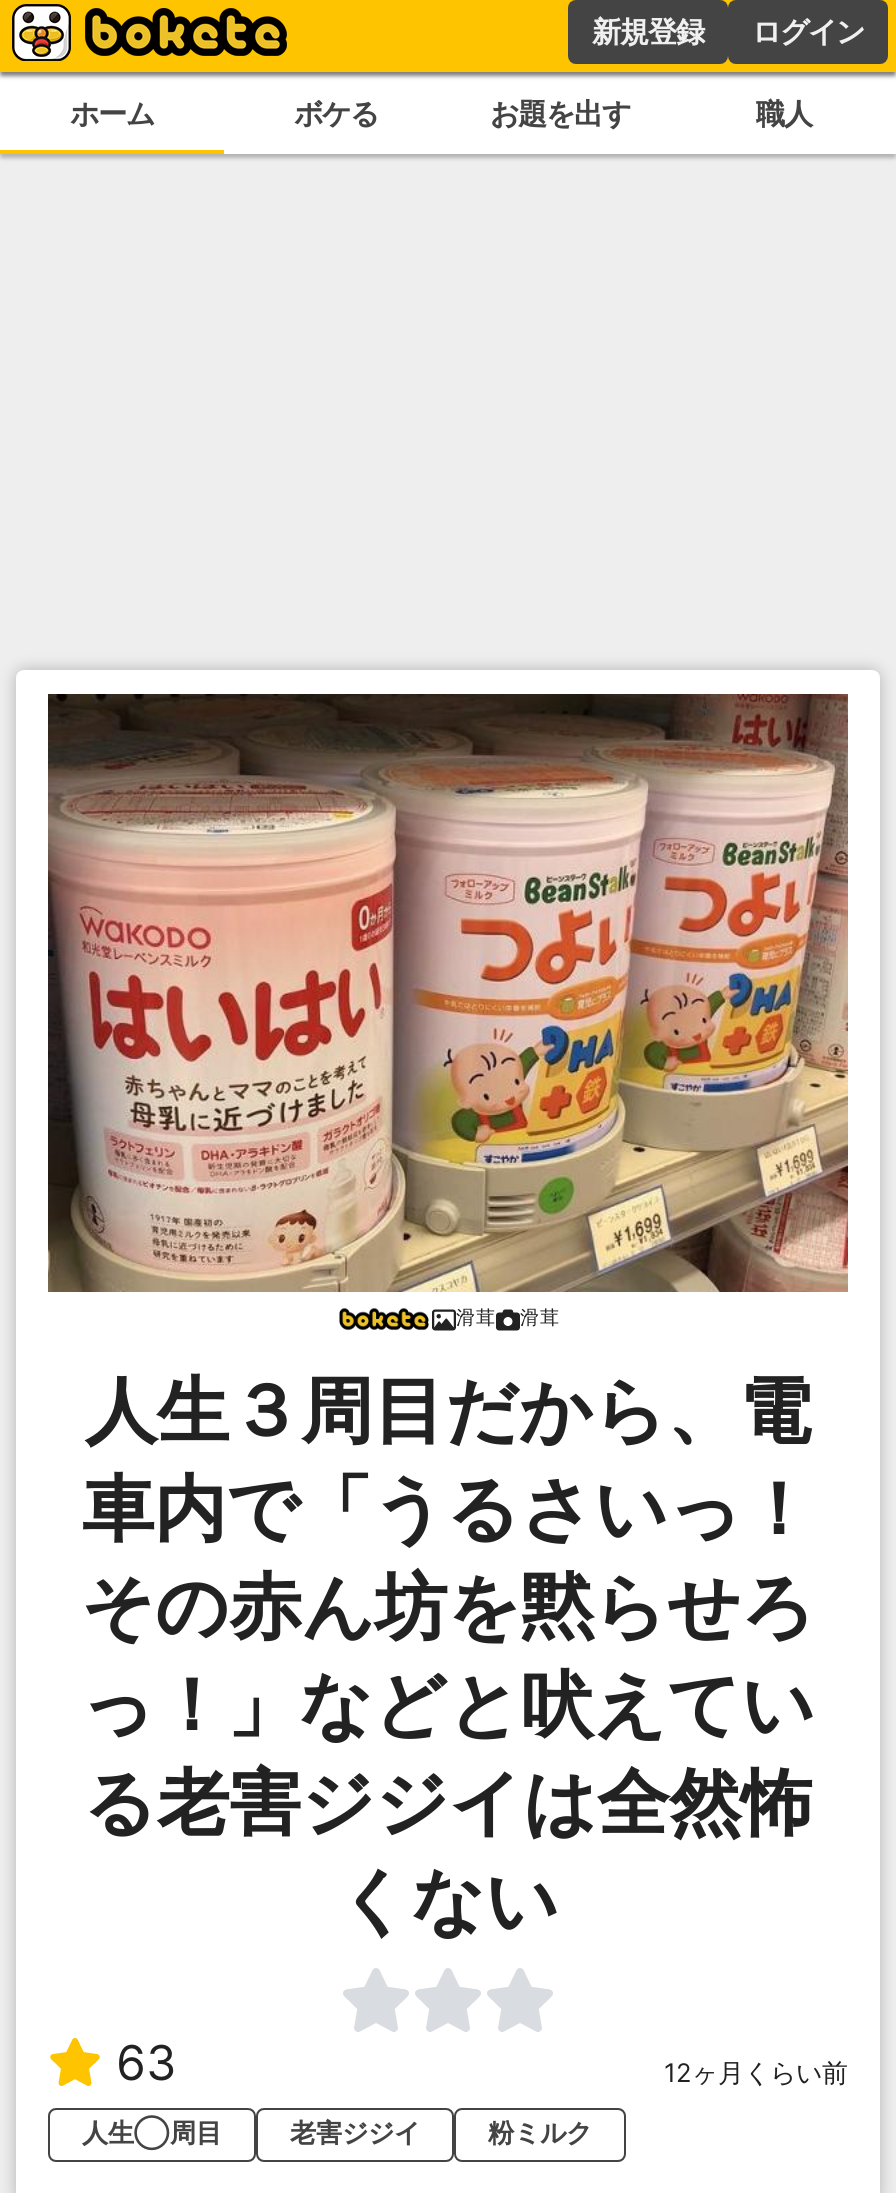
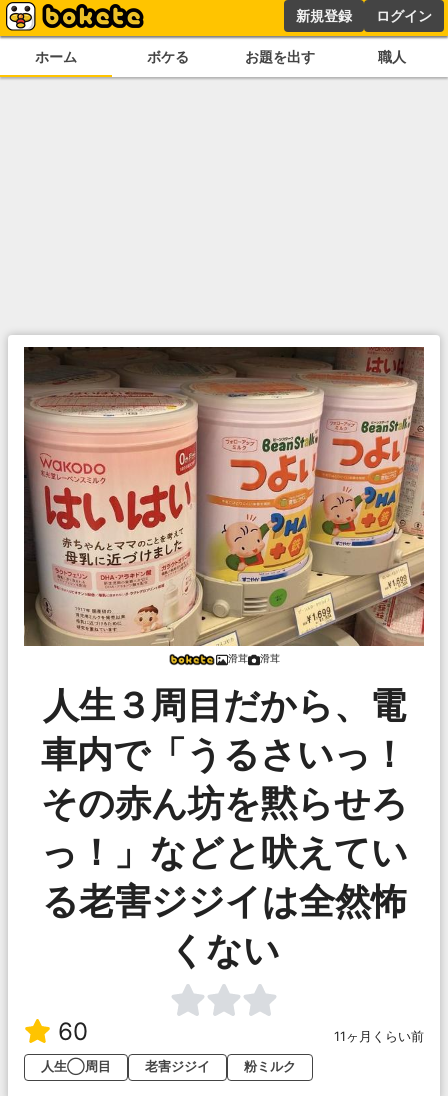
- 63
+ 60

- 12ヶ月くらい前
+ 11ヶ月くらい前
